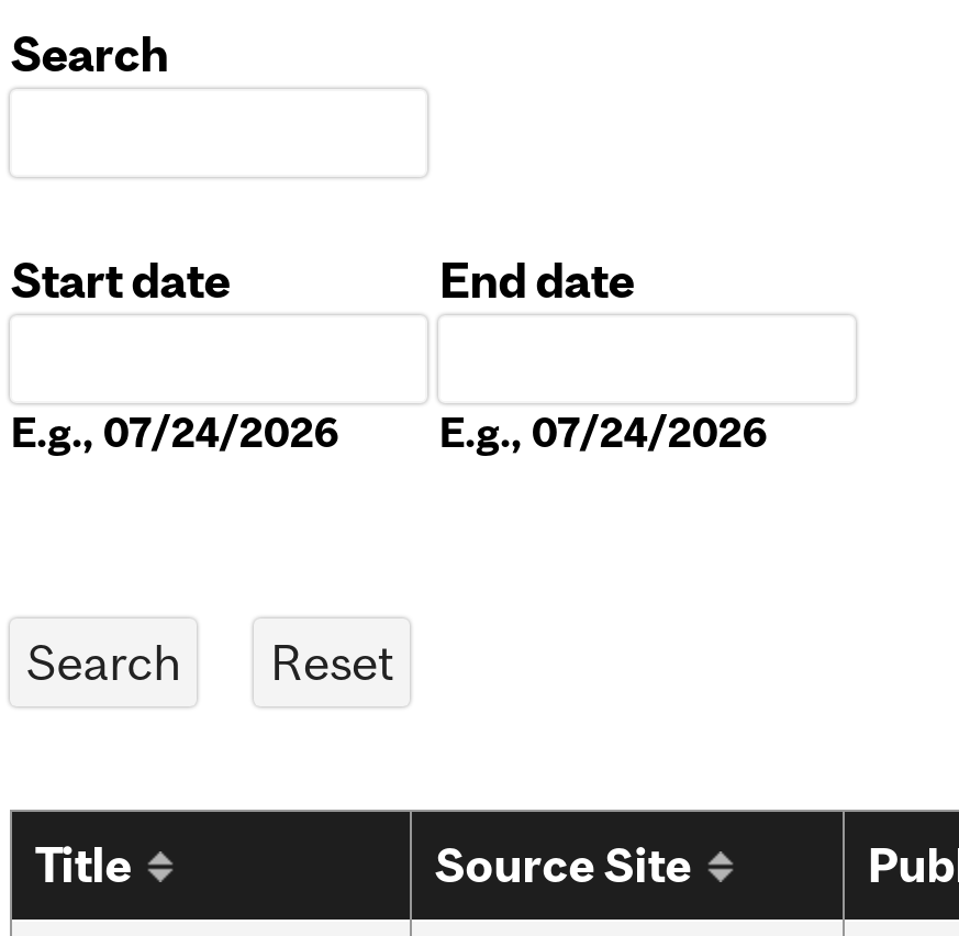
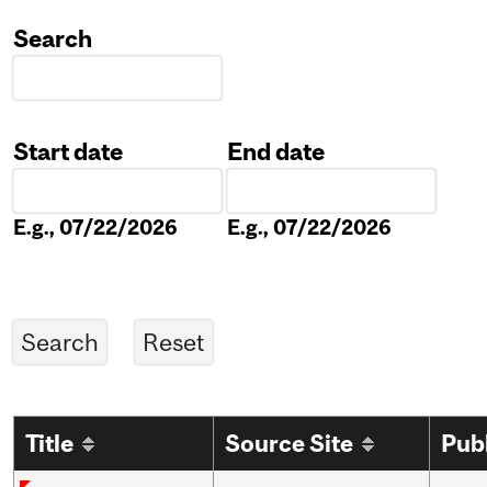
- E.g., 07/24/2026
+ E.g., 07/22/2026

- E.g., 07/24/2026
+ E.g., 07/22/2026
